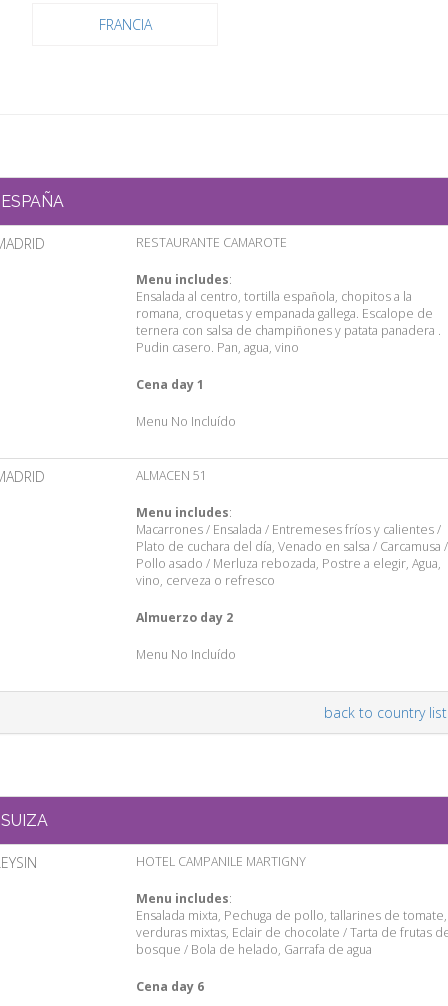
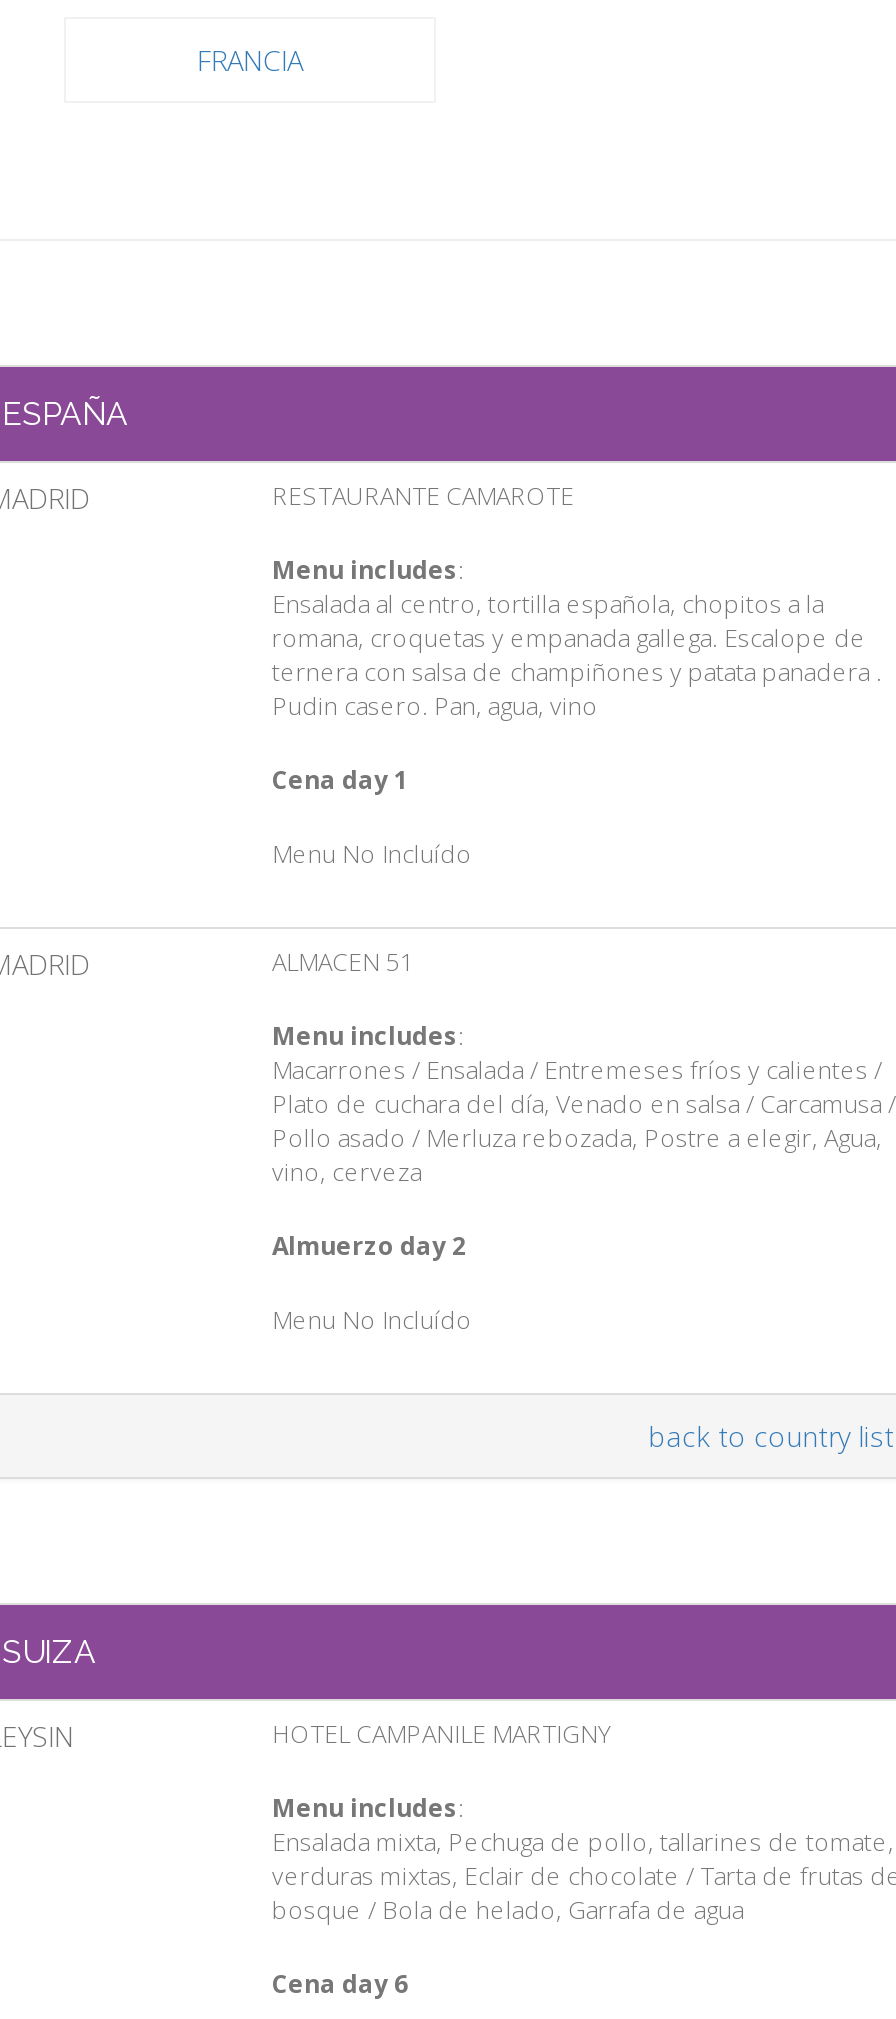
- vino, cerveza o refresco
+ vino, cerveza
